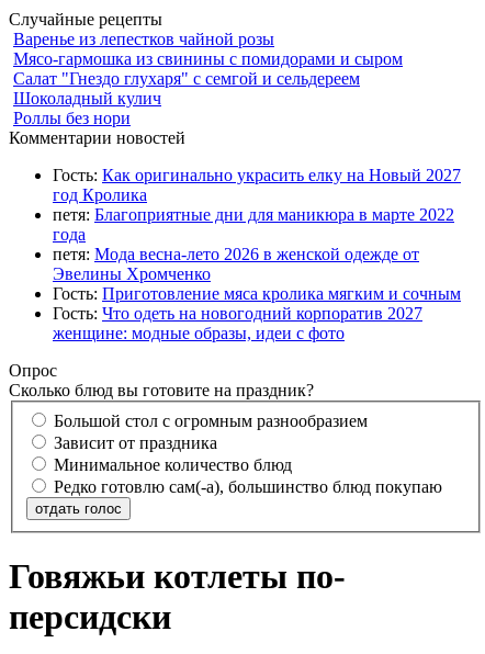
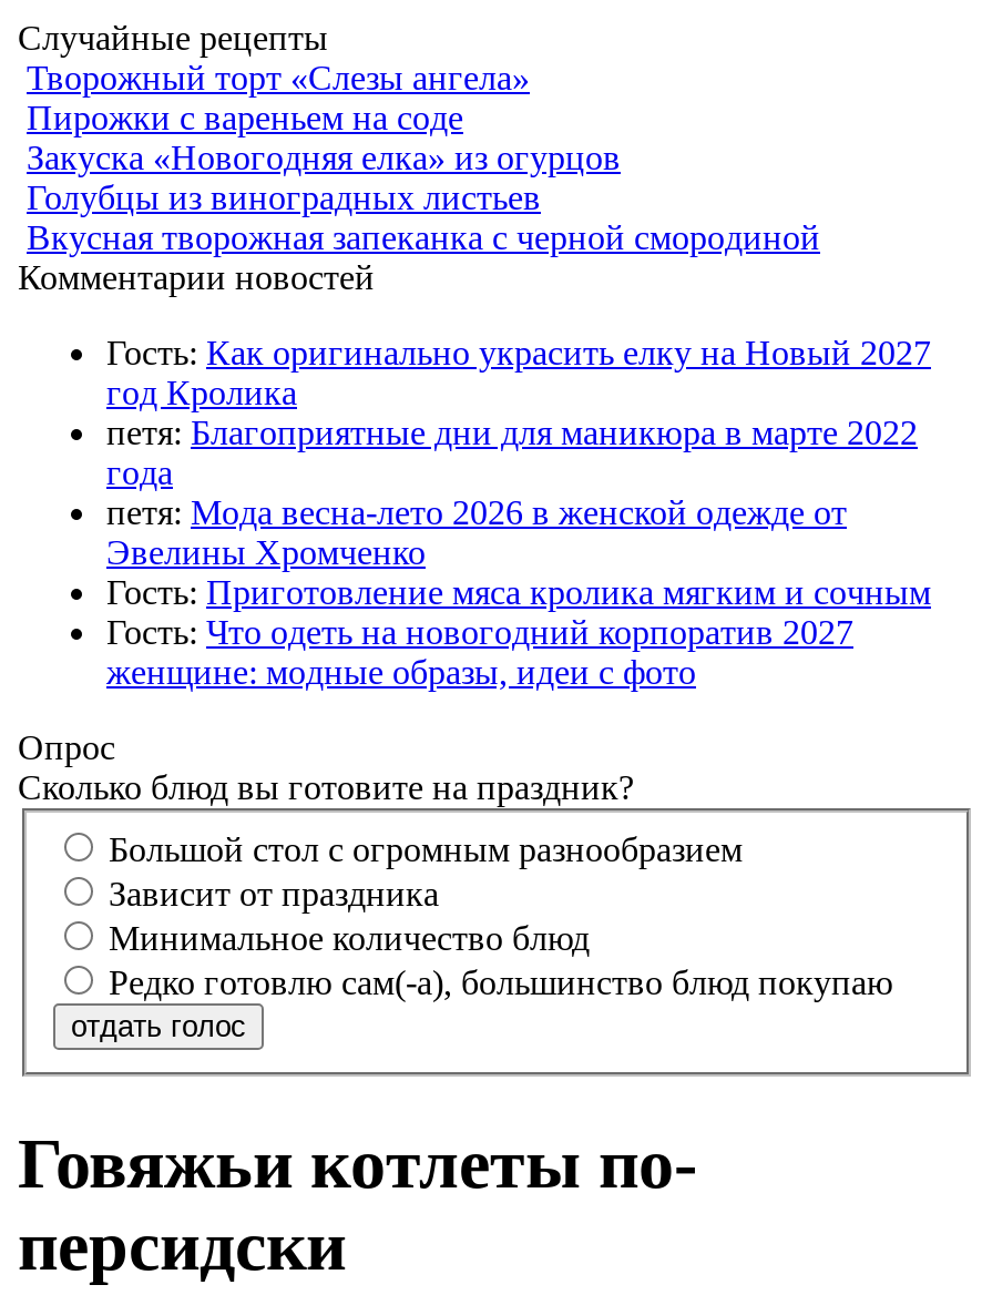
- Варенье из лепестков чайной розы
- Мясо-гармошка из свинины с помидорами и сыром
- Салат "Гнездо глухаря" с семгой и сельдереем
- Шоколадный кулич
- Роллы без нори
+ Творожный торт «Слезы ангела»
+ Пирожки с вареньем на соде
+ Закуска «Новогодняя елка» из огурцов
+ Голубцы из виноградных листьев
+ Вкусная творожная запеканка с черной смородиной
